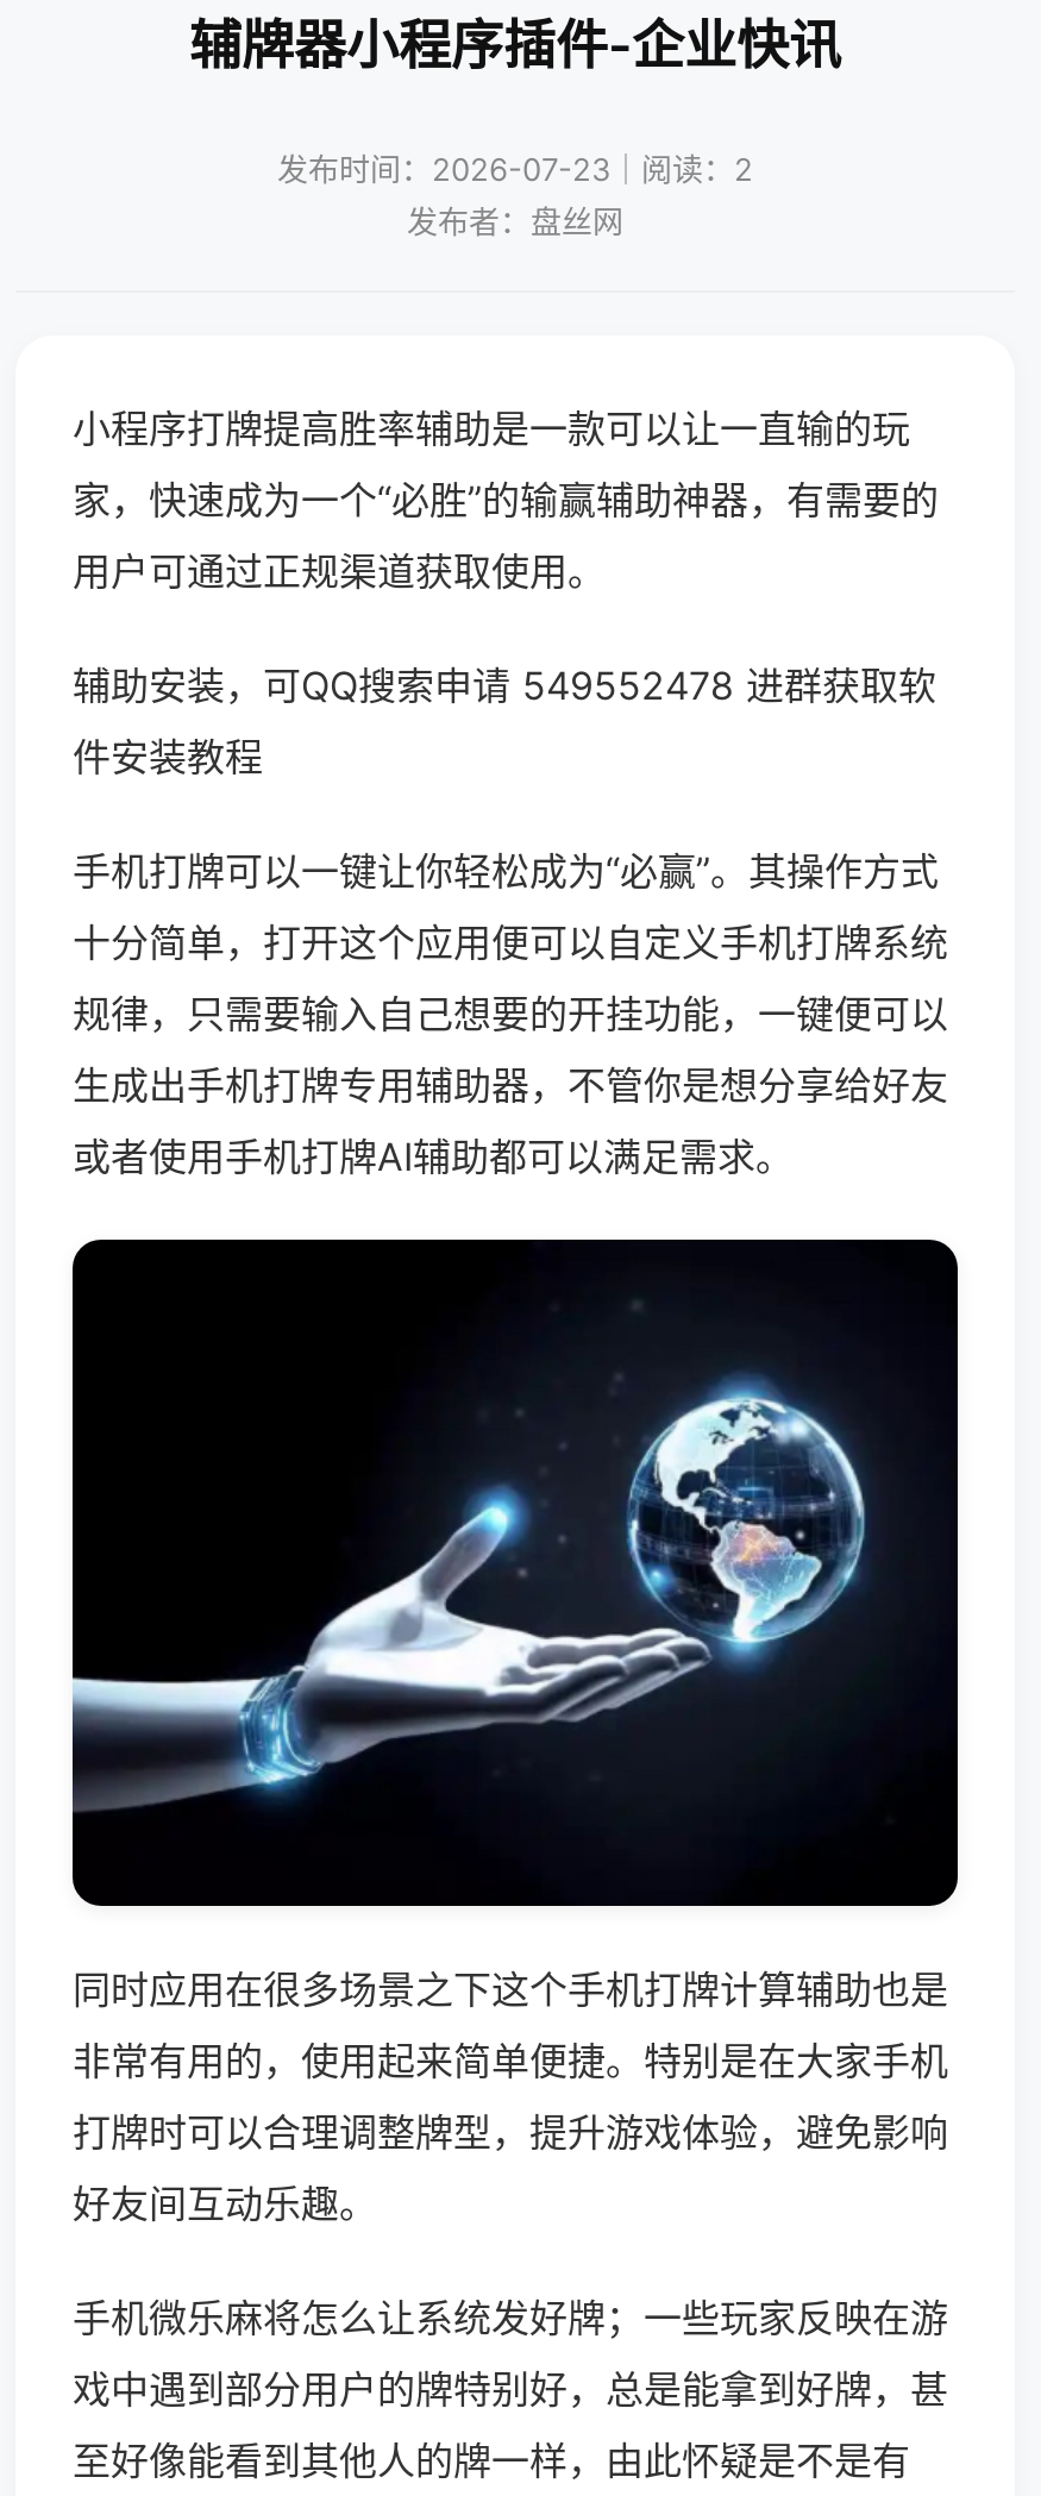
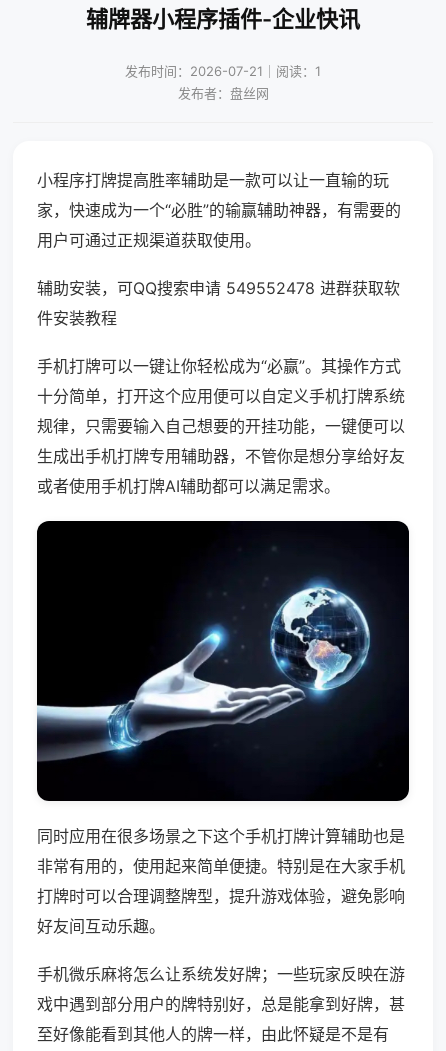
- 发布时间：2026-07-23｜阅读：2
+ 发布时间：2026-07-21｜阅读：1
